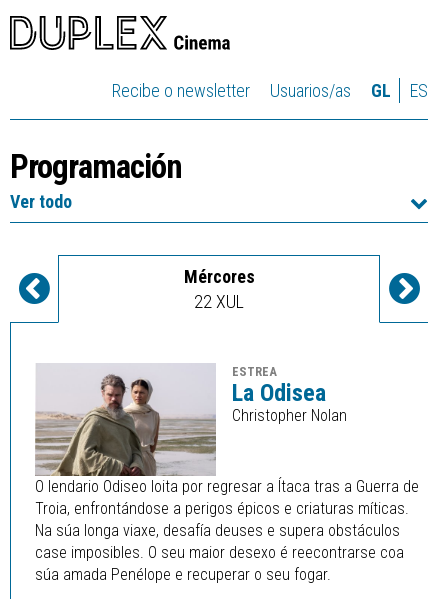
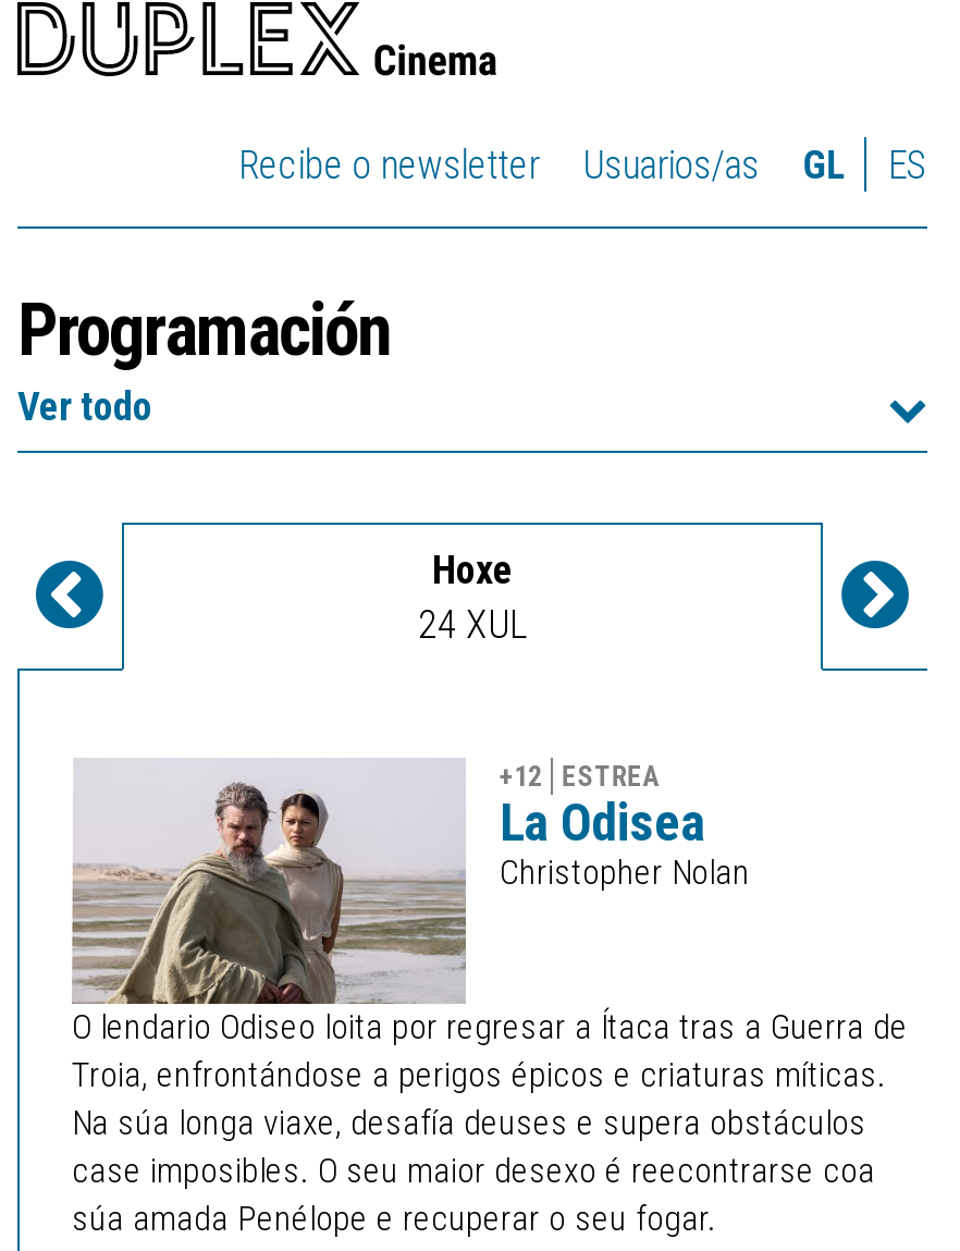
- Mércores
- 22 XUL
+ Hoxe
+ 24 XUL

+ +12
